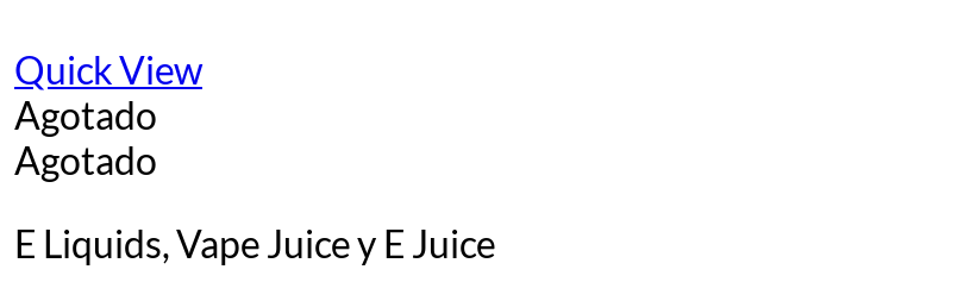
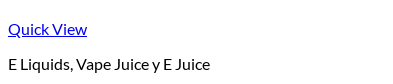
- Agotado
- Agotado
